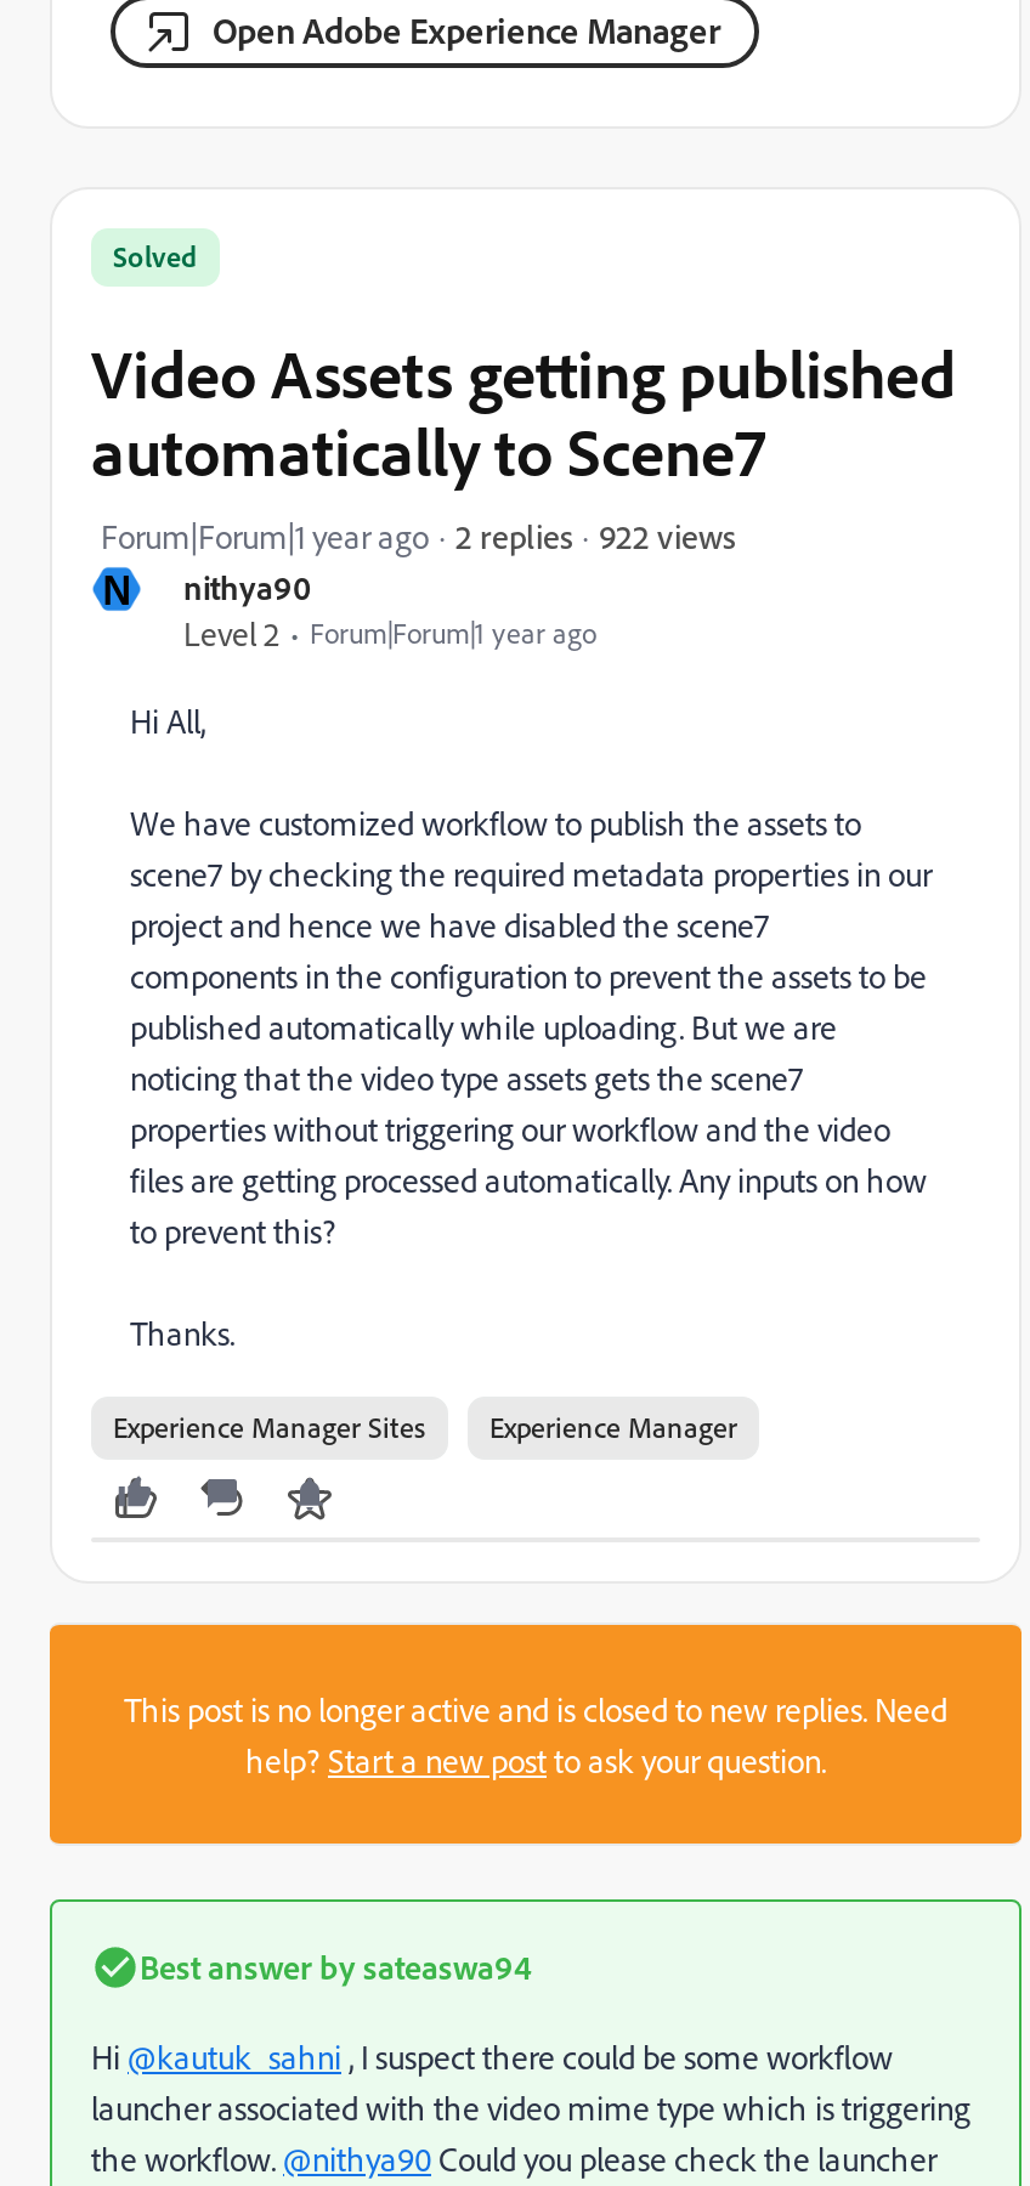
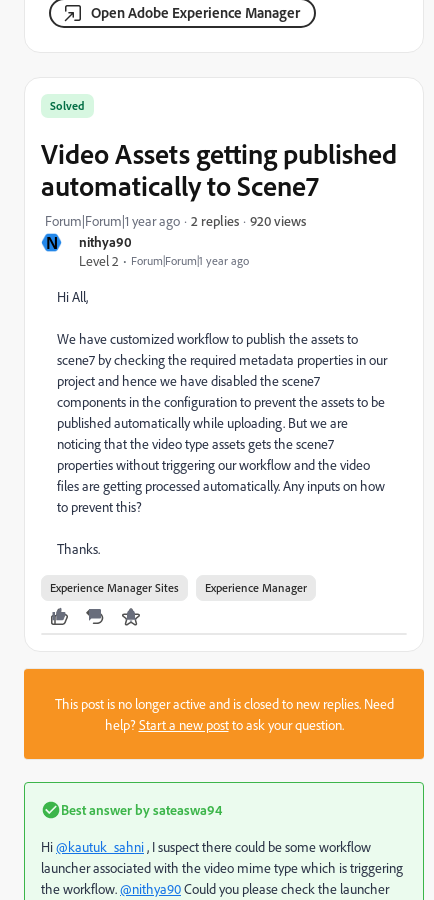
- 922 views
+ 920 views
